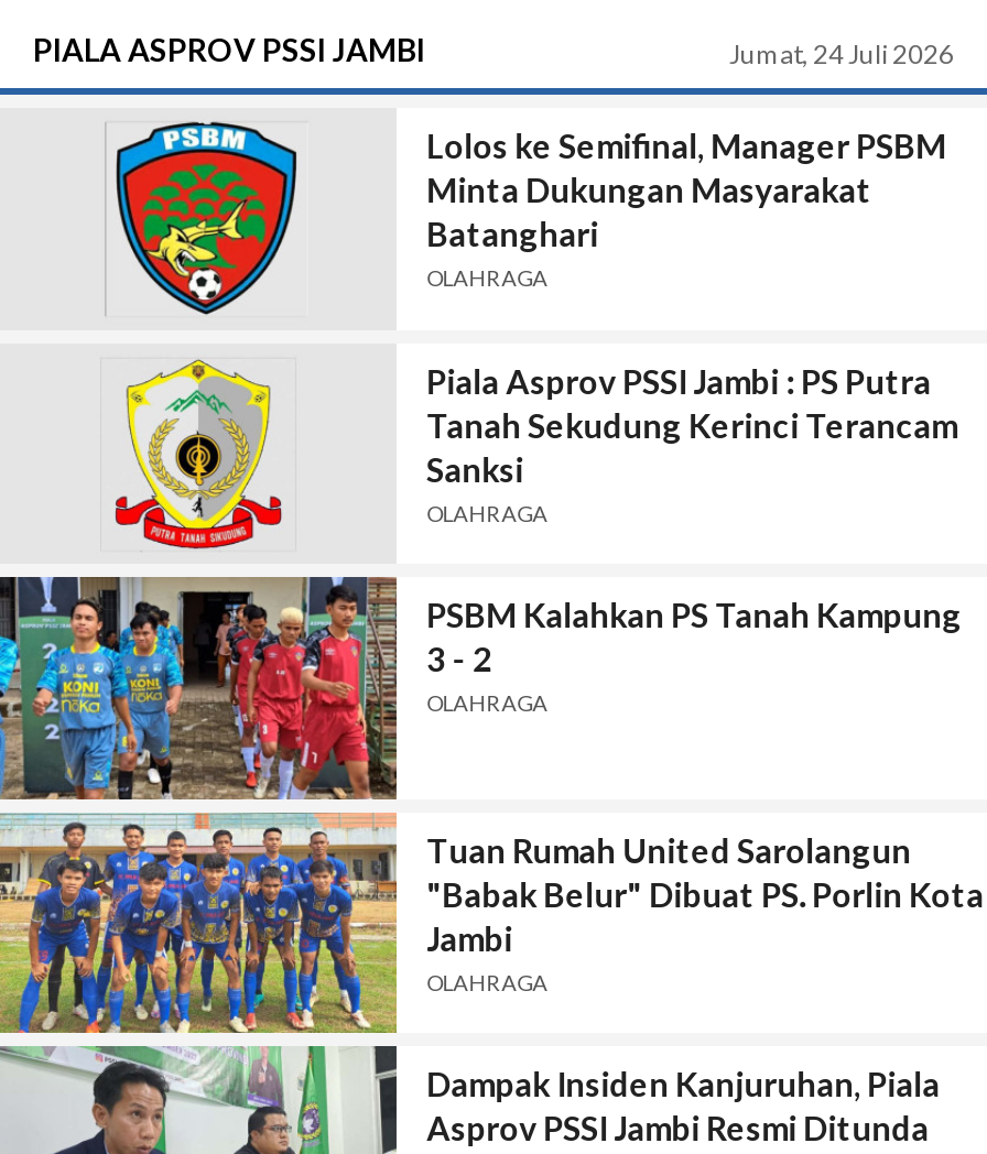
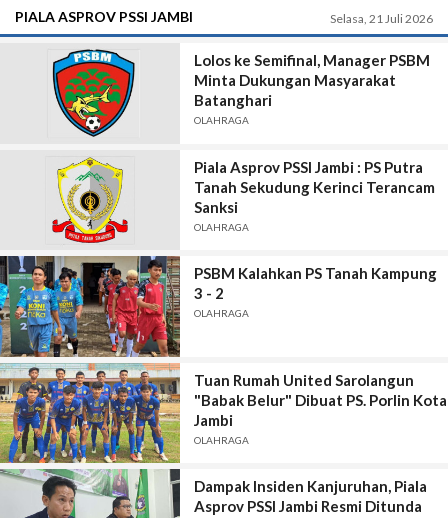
- Jumat, 24 Juli 2026
+ Selasa, 21 Juli 2026
